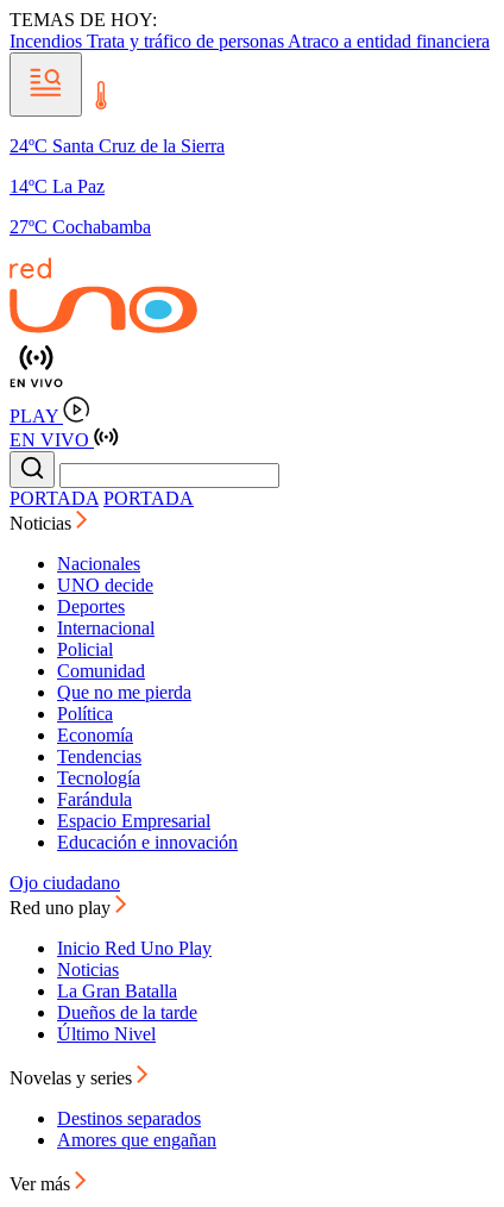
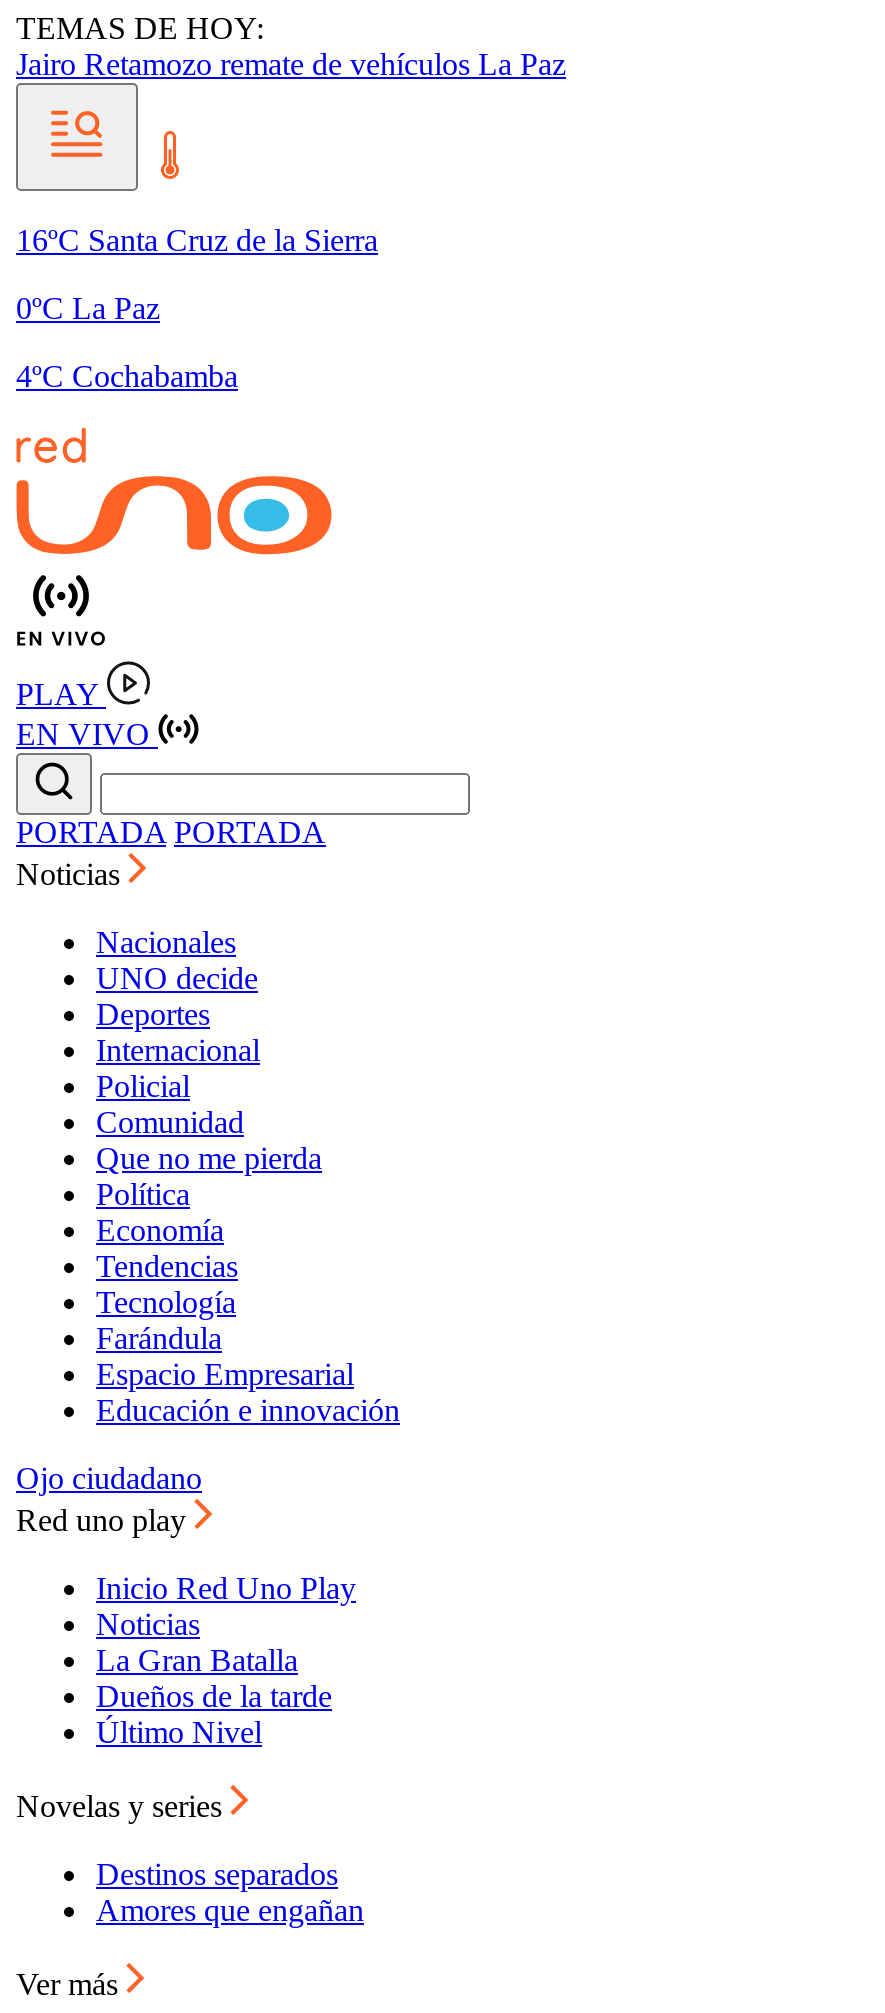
- Incendios Trata y tráfico de personas Atraco a entidad financiera
+ Jairo Retamozo remate de vehículos La Paz

- 24ºC Santa Cruz de la Sierra
+ 16ºC Santa Cruz de la Sierra

- 14ºC La Paz
+ 0ºC La Paz

- 27ºC Cochabamba
+ 4ºC Cochabamba
